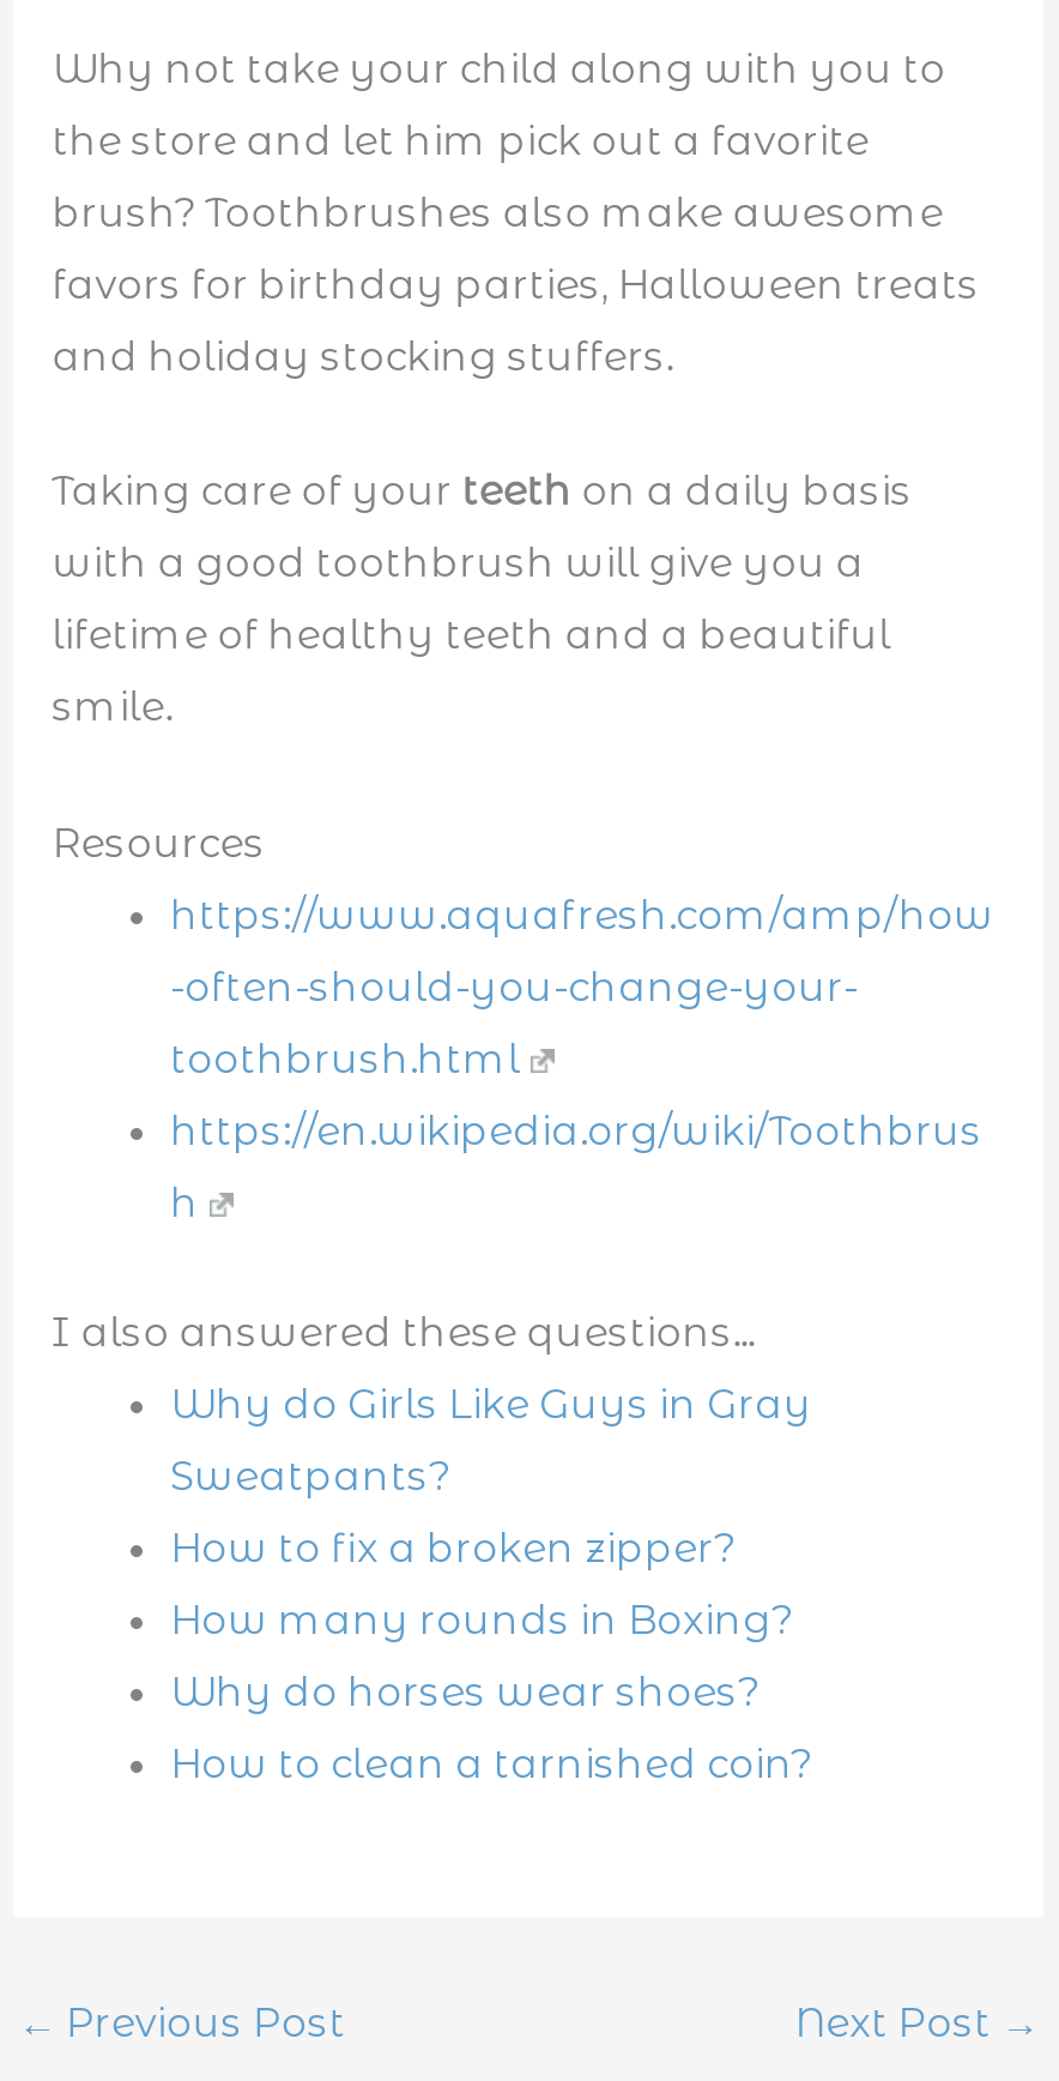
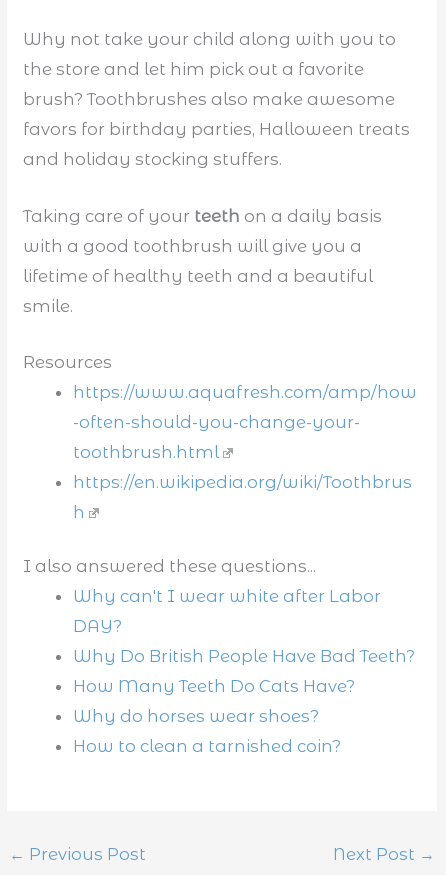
- Why do Girls Like Guys in Gray
+ Why can't I wear white after Labor

- Sweatpants?
+ DAY?

- How to fix a broken zipper?
+ Why Do British People Have Bad Teeth?

- How many rounds in Boxing?
+ How Many Teeth Do Cats Have?
